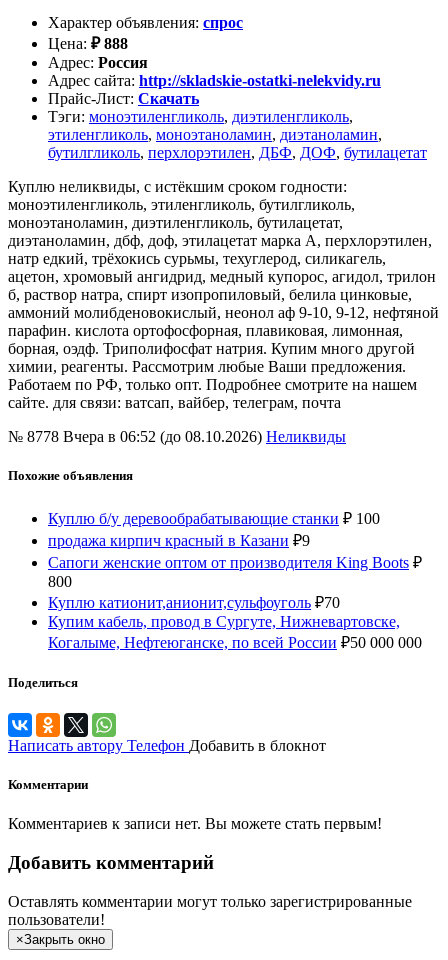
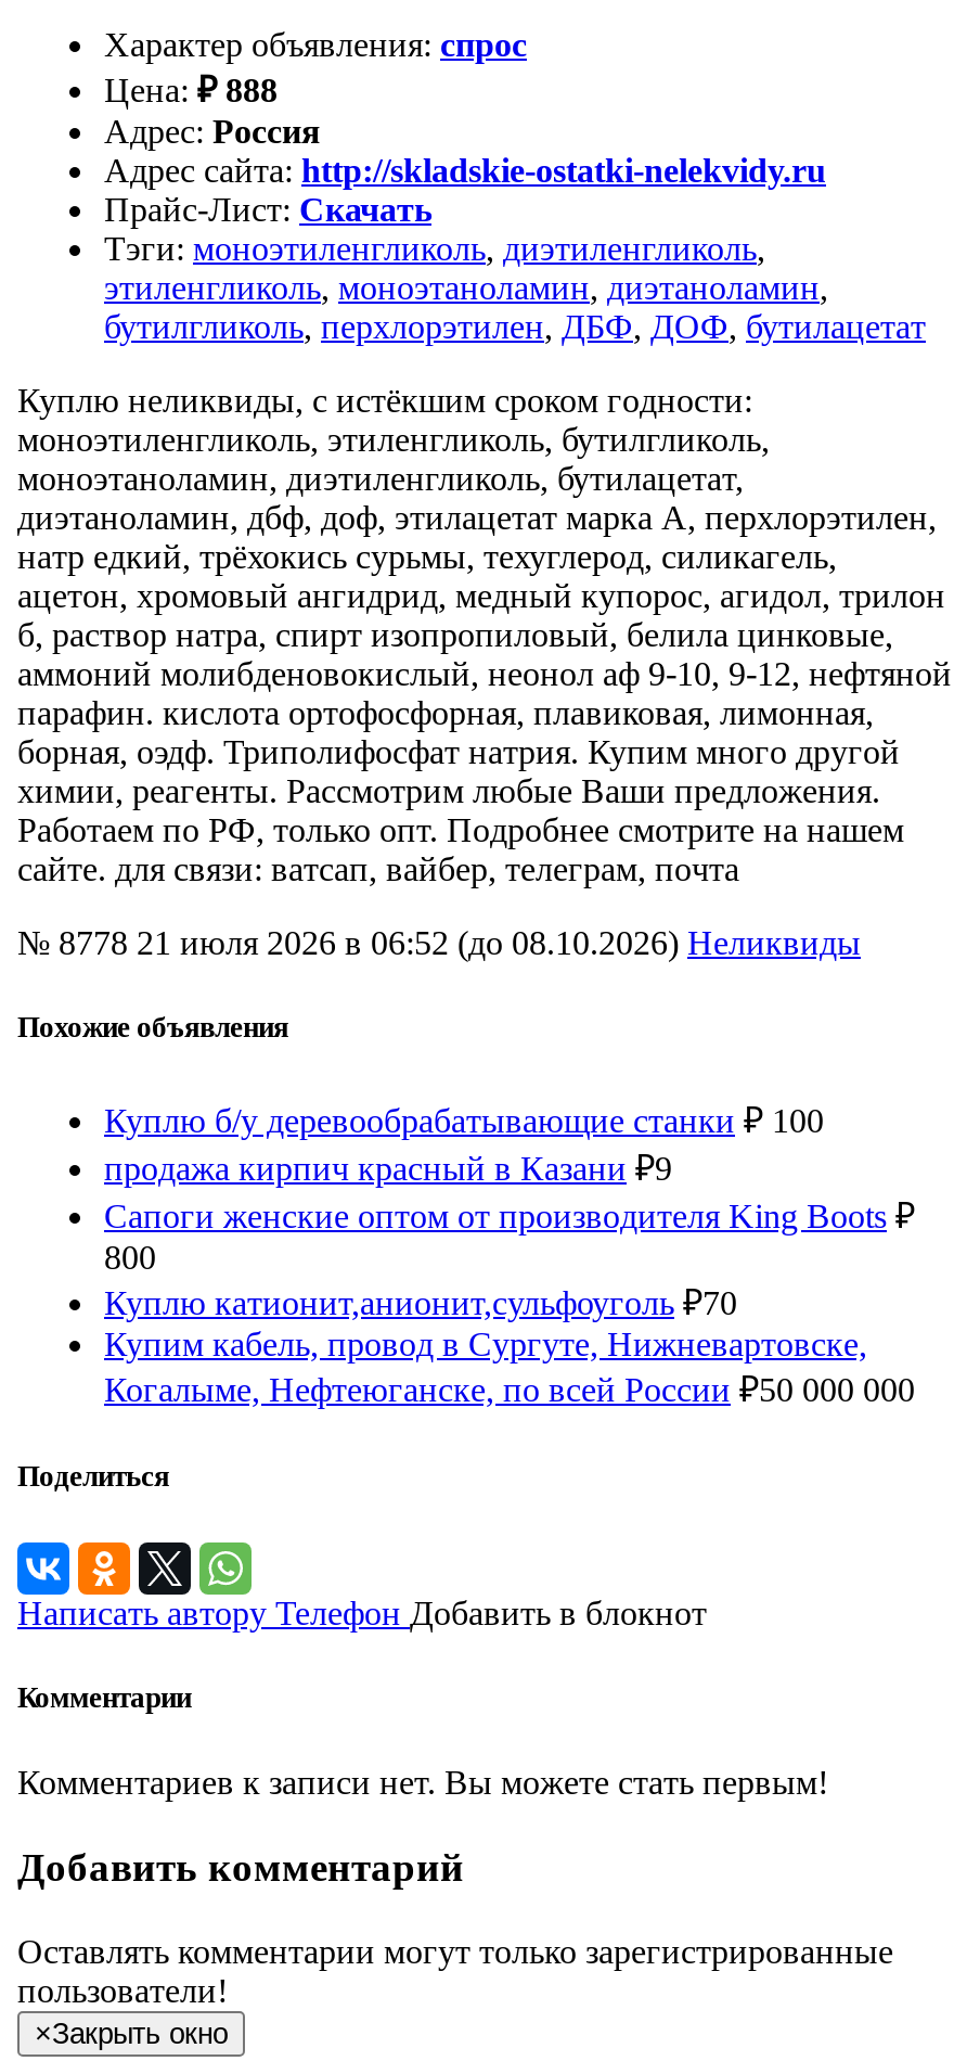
- № 8778 Вчера в 06:52 (до 08.10.2026) Неликвиды
+ № 8778 21 июля 2026 в 06:52 (до 08.10.2026) Неликвиды
